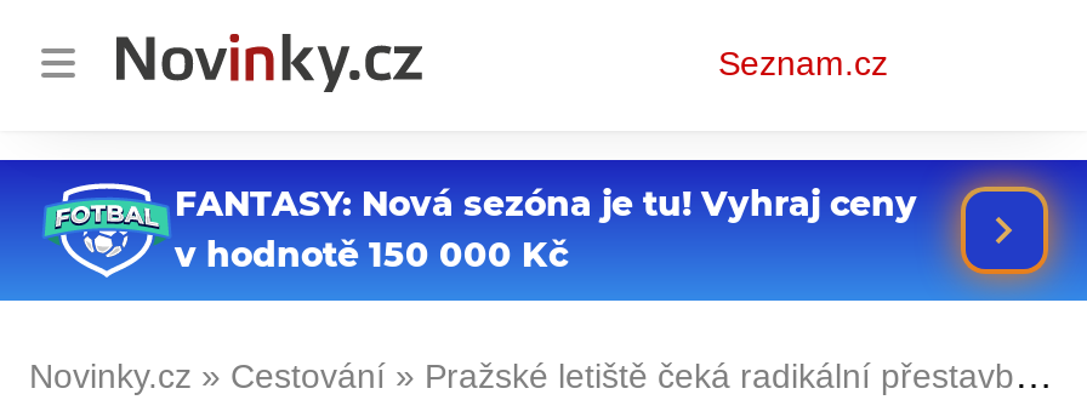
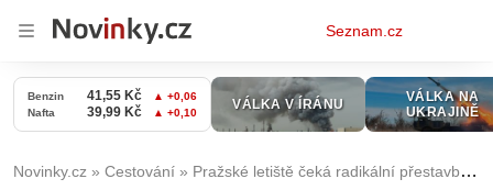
- [image]
+ [image]
